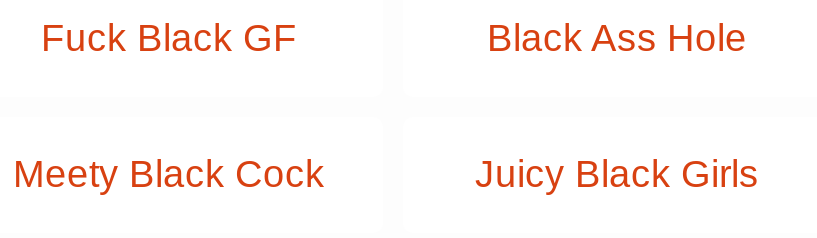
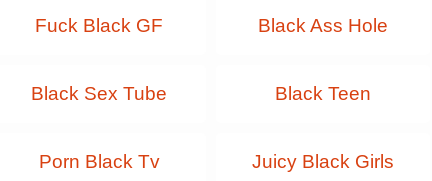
- Meety Black Cock
+ Black Sex Tube
+ Black Teen
+ Porn Black Tv
